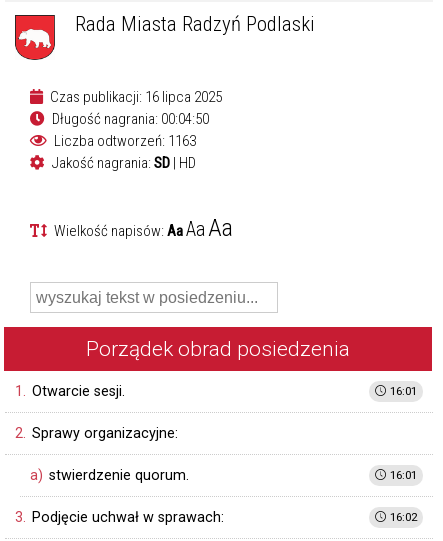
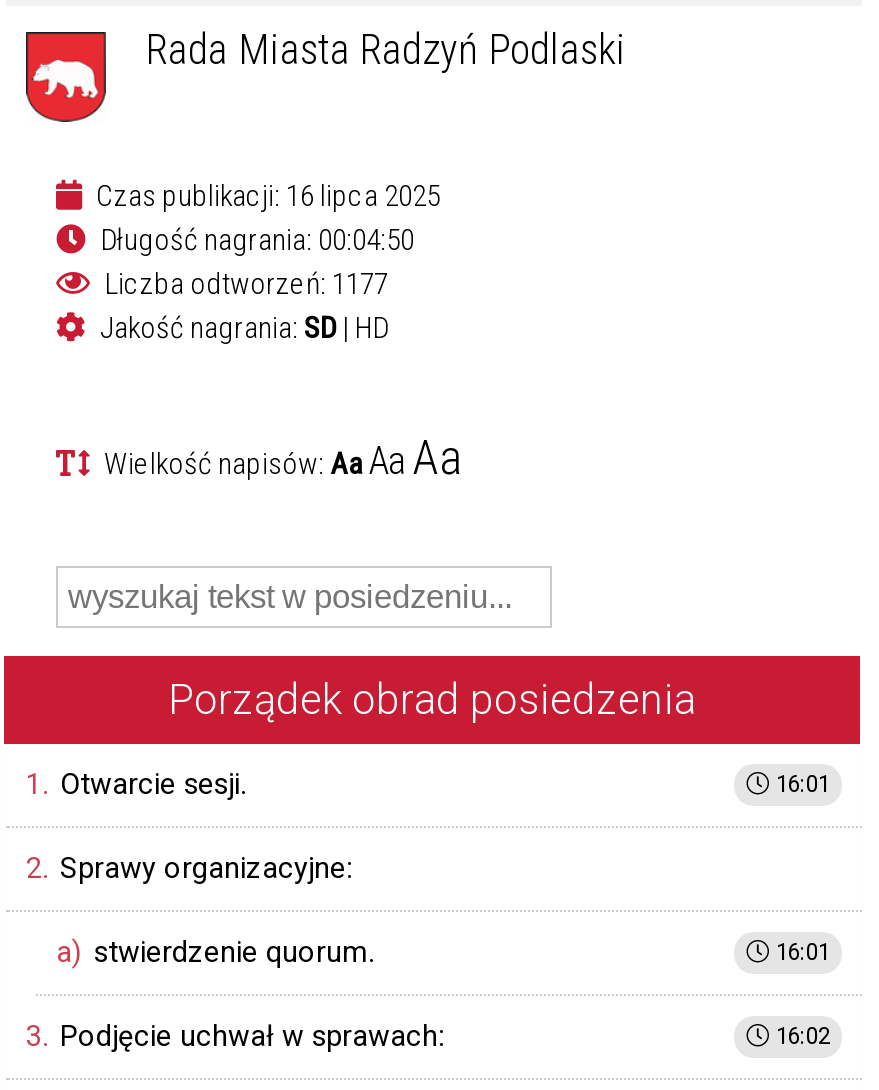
- Liczba odtworzeń: 1163
+ Liczba odtworzeń: 1177
